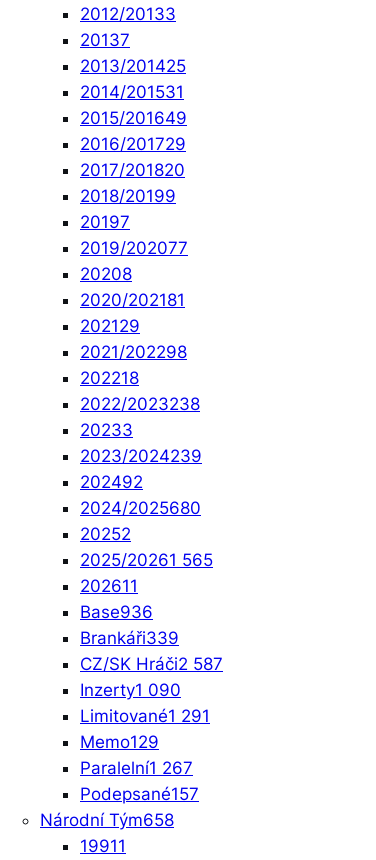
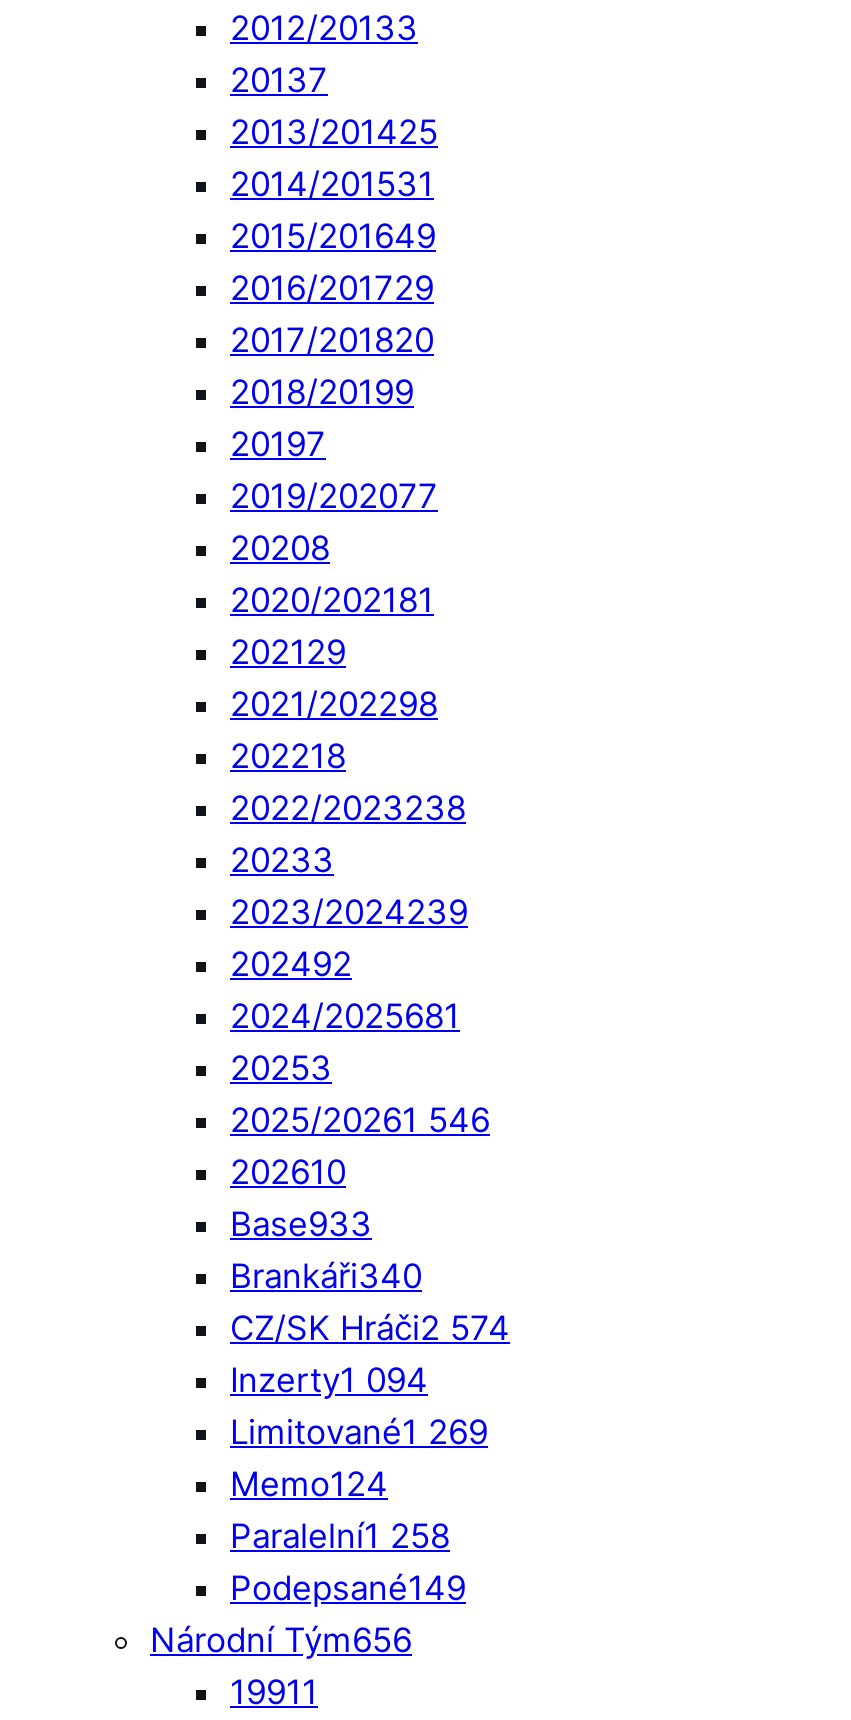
- 2024/2025680
+ 2024/2025681

- 20252
+ 20253

- 2025/20261 565
+ 2025/20261 546

- 202611
+ 202610

- Base936
+ Base933

- Brankáři339
+ Brankáři340

- CZ/SK Hráči2 587
+ CZ/SK Hráči2 574

- Inzerty1 090
+ Inzerty1 094

- Limitované1 291
+ Limitované1 269

- Memo129
+ Memo124

- Paralelní1 267
+ Paralelní1 258

- Podepsané157
+ Podepsané149

- Národní Tým658
+ Národní Tým656
